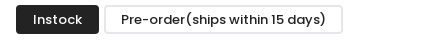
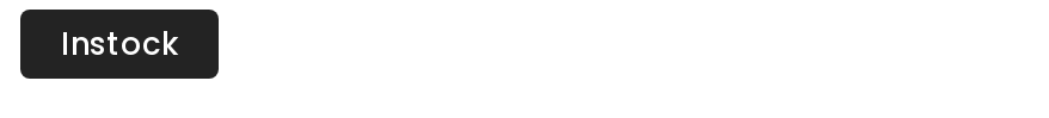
- Pre-order(ships within 15 days)
